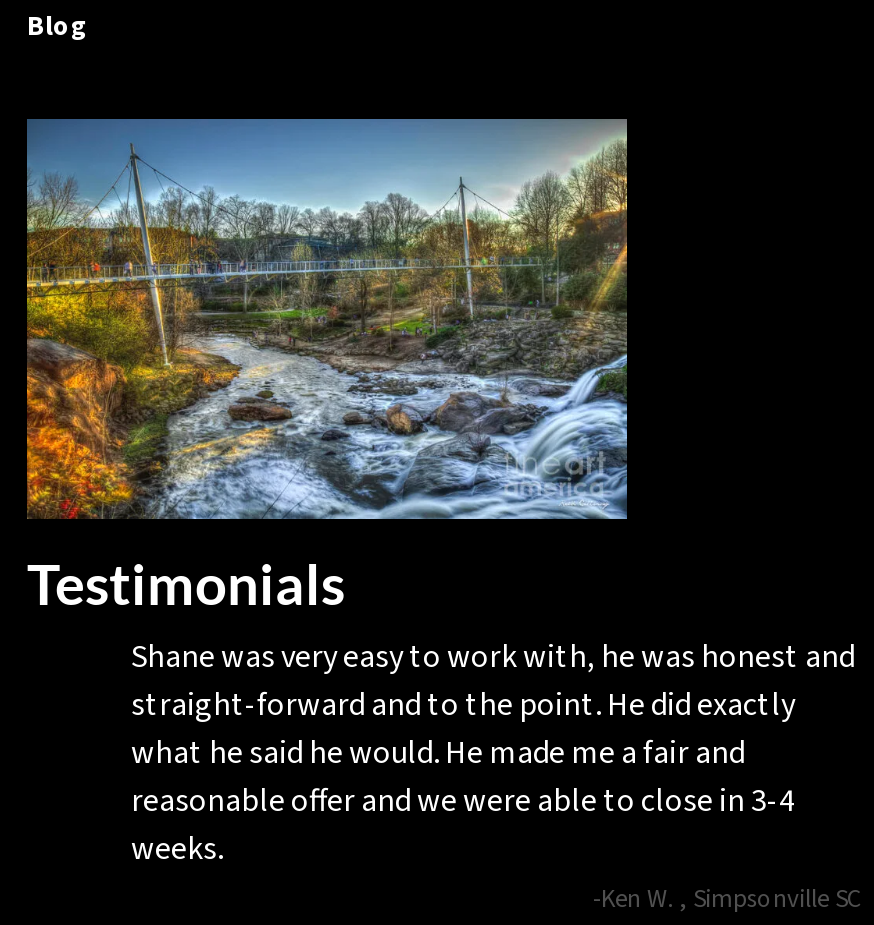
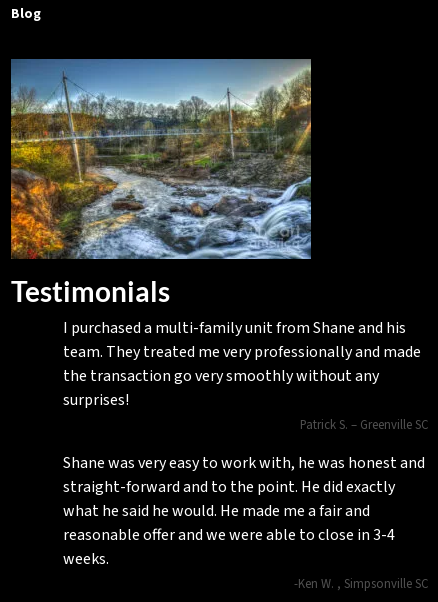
+ I purchased a multi-family unit from Shane and his
+ team. They treated me very professionally and made
+ the transaction go very smoothly without any
+ surprises!
+ Patrick S. – Greenville SC
